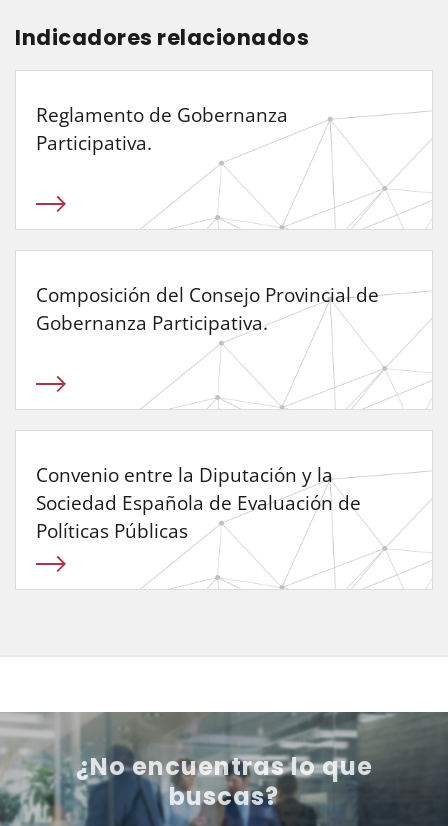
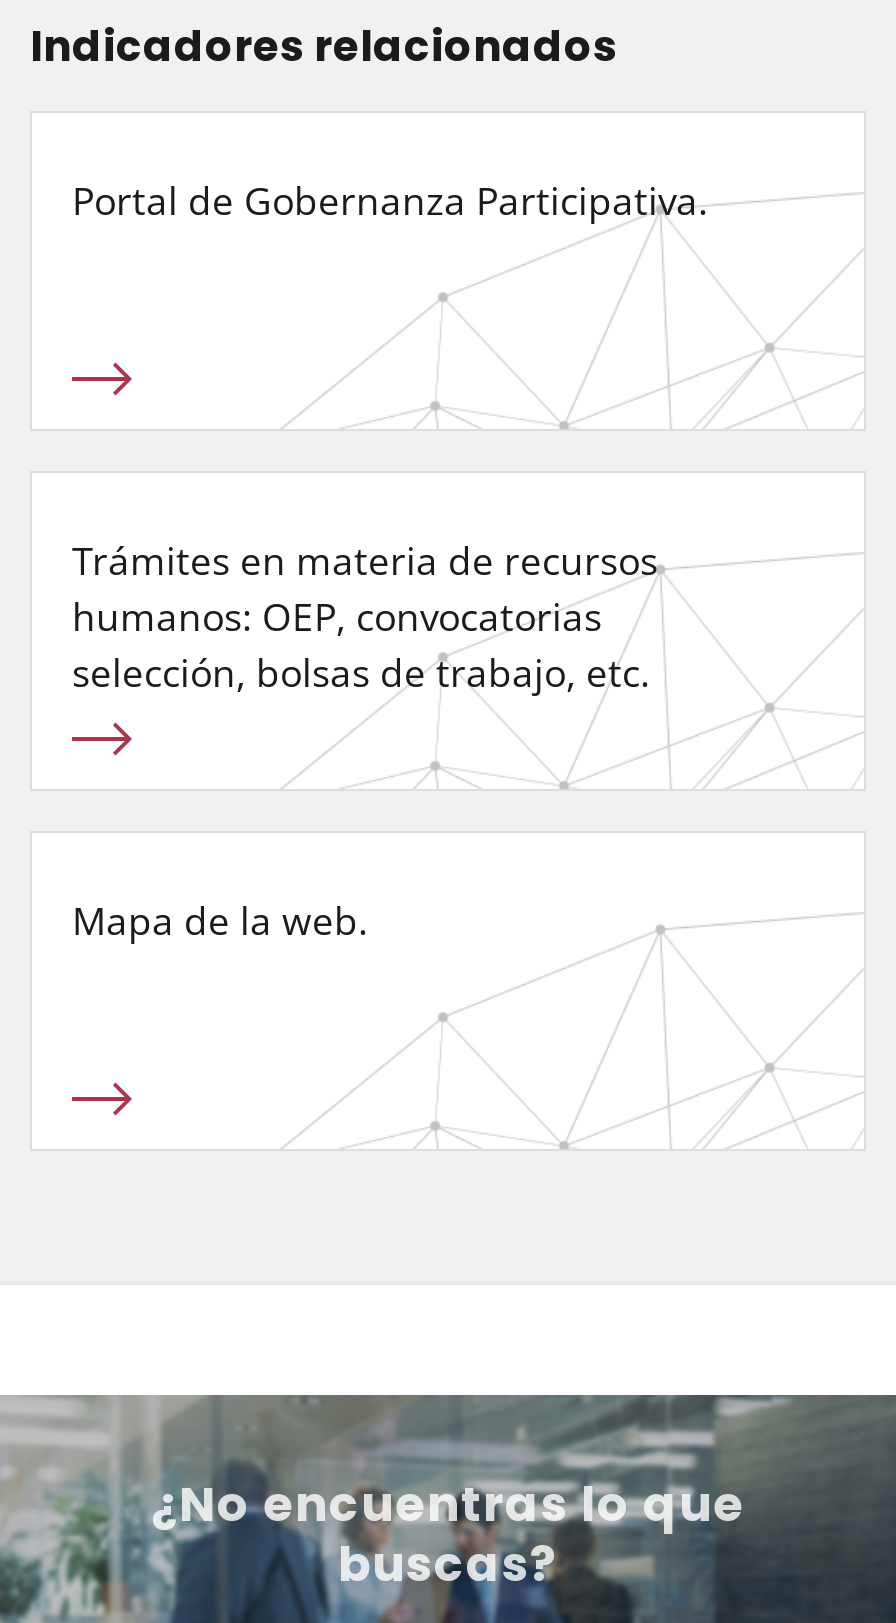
- Reglamento de Gobernanza
- Participativa.
+ Portal de Gobernanza Participativa.

- Composición del Consejo Provincial de
- Gobernanza Participativa.
+ Trámites en materia de recursos
+ humanos: OEP, convocatorias
+ selección, bolsas de trabajo, etc.

- Convenio entre la Diputación y la
- Sociedad Española de Evaluación de
- Políticas Públicas
+ Mapa de la web.
